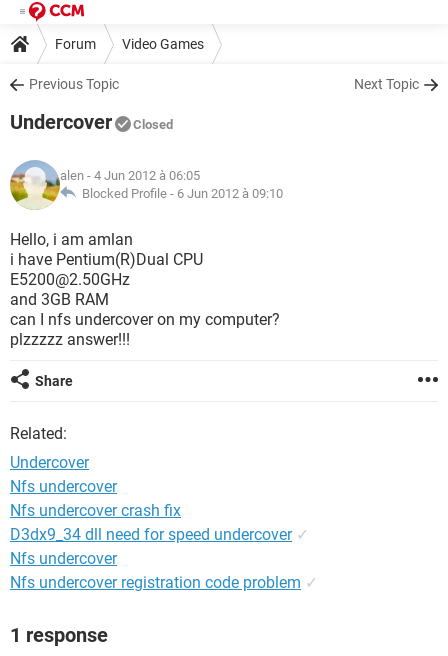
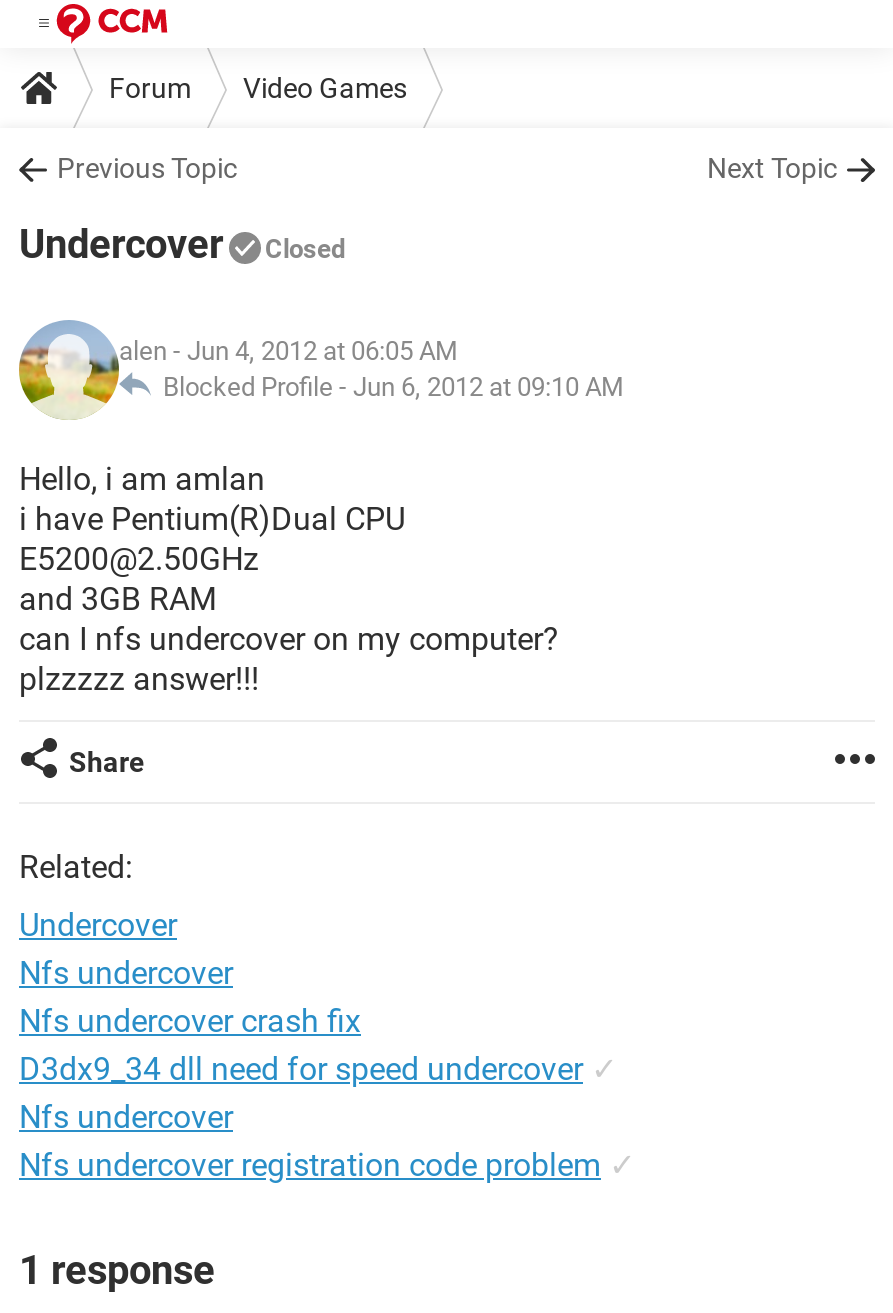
- alen - 4 Jun 2012 à 06:05
- Blocked Profile - 6 Jun 2012 à 09:10
+ alen - Jun 4, 2012 at 06:05 AM
+ Blocked Profile - Jun 6, 2012 at 09:10 AM
